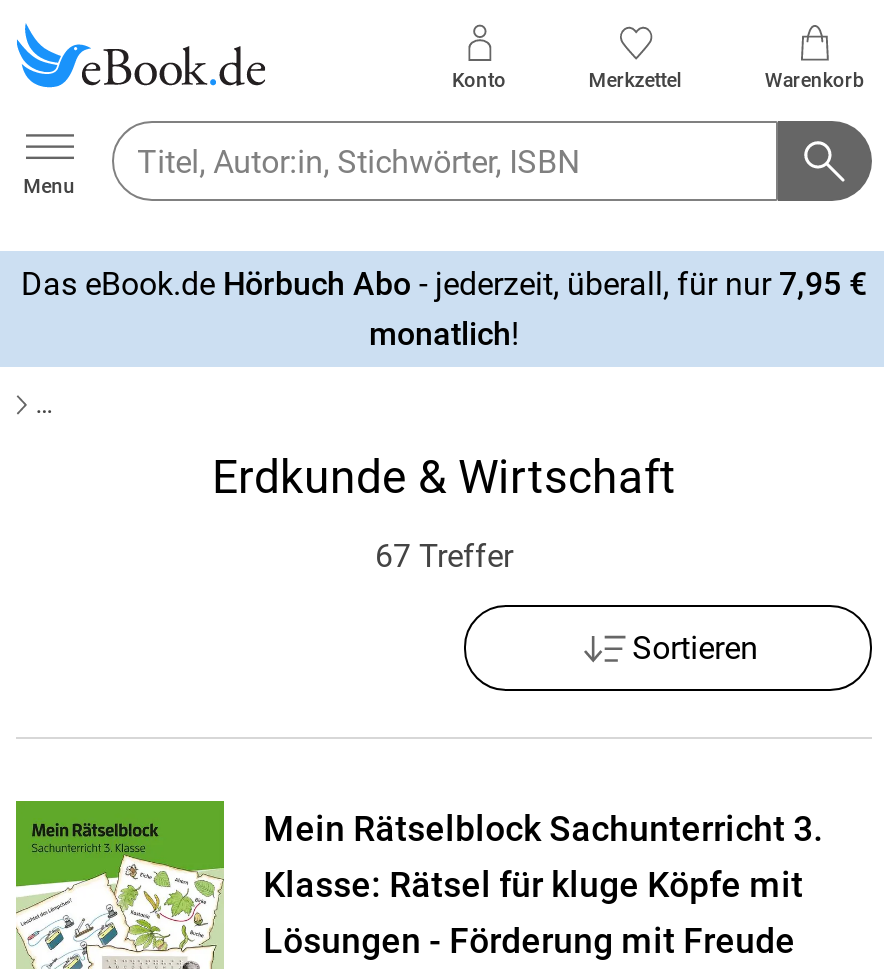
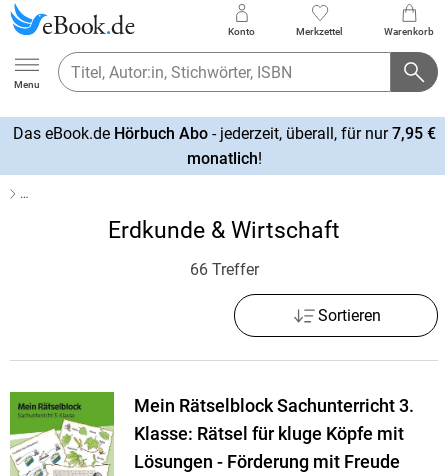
- 67 Treffer
+ 66 Treffer
